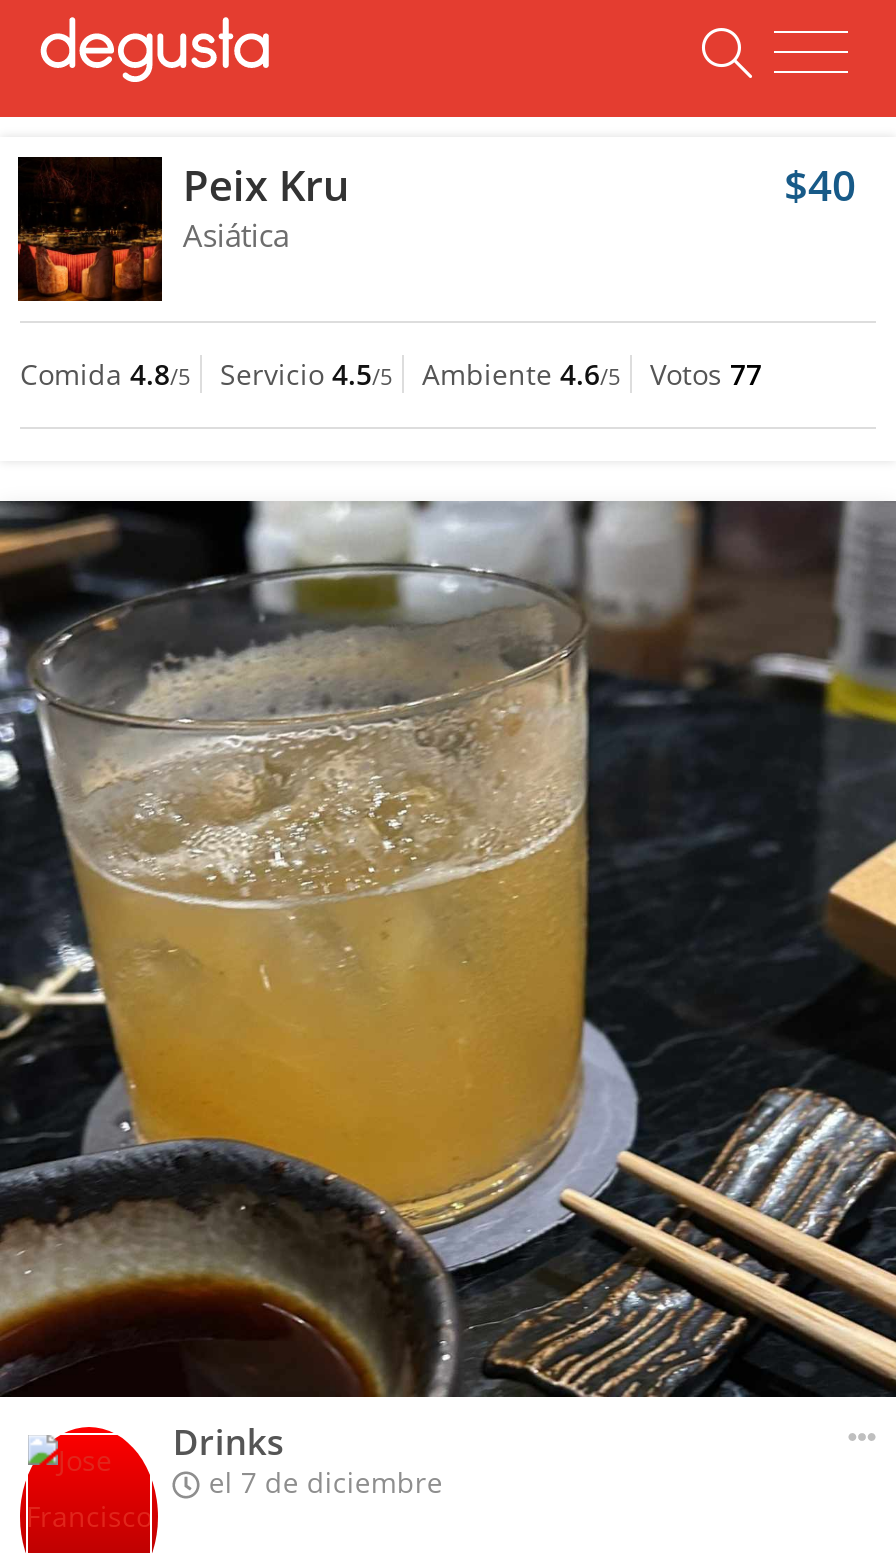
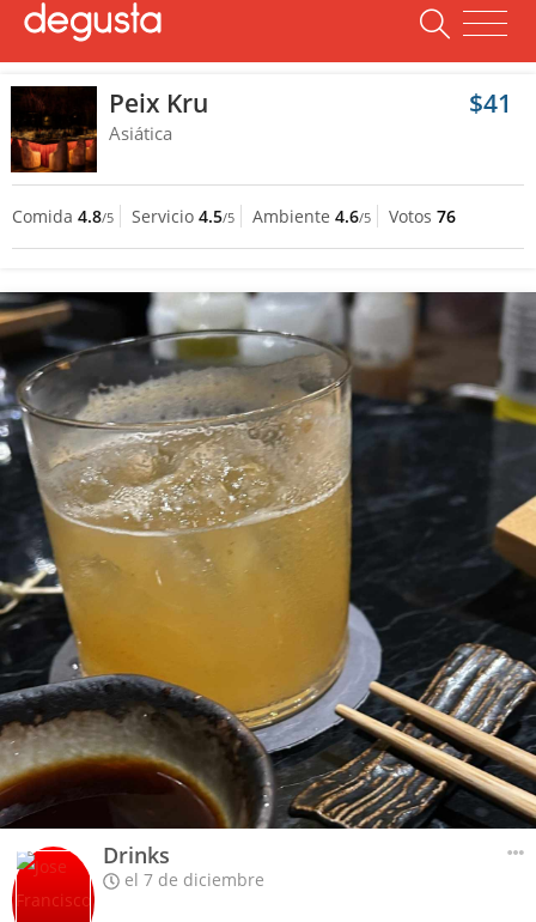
- $40
+ $41

- Comida 4.8/5 Servicio 4.5/5 Ambiente 4.6/5 Votos 77
+ Comida 4.8/5 Servicio 4.5/5 Ambiente 4.6/5 Votos 76
